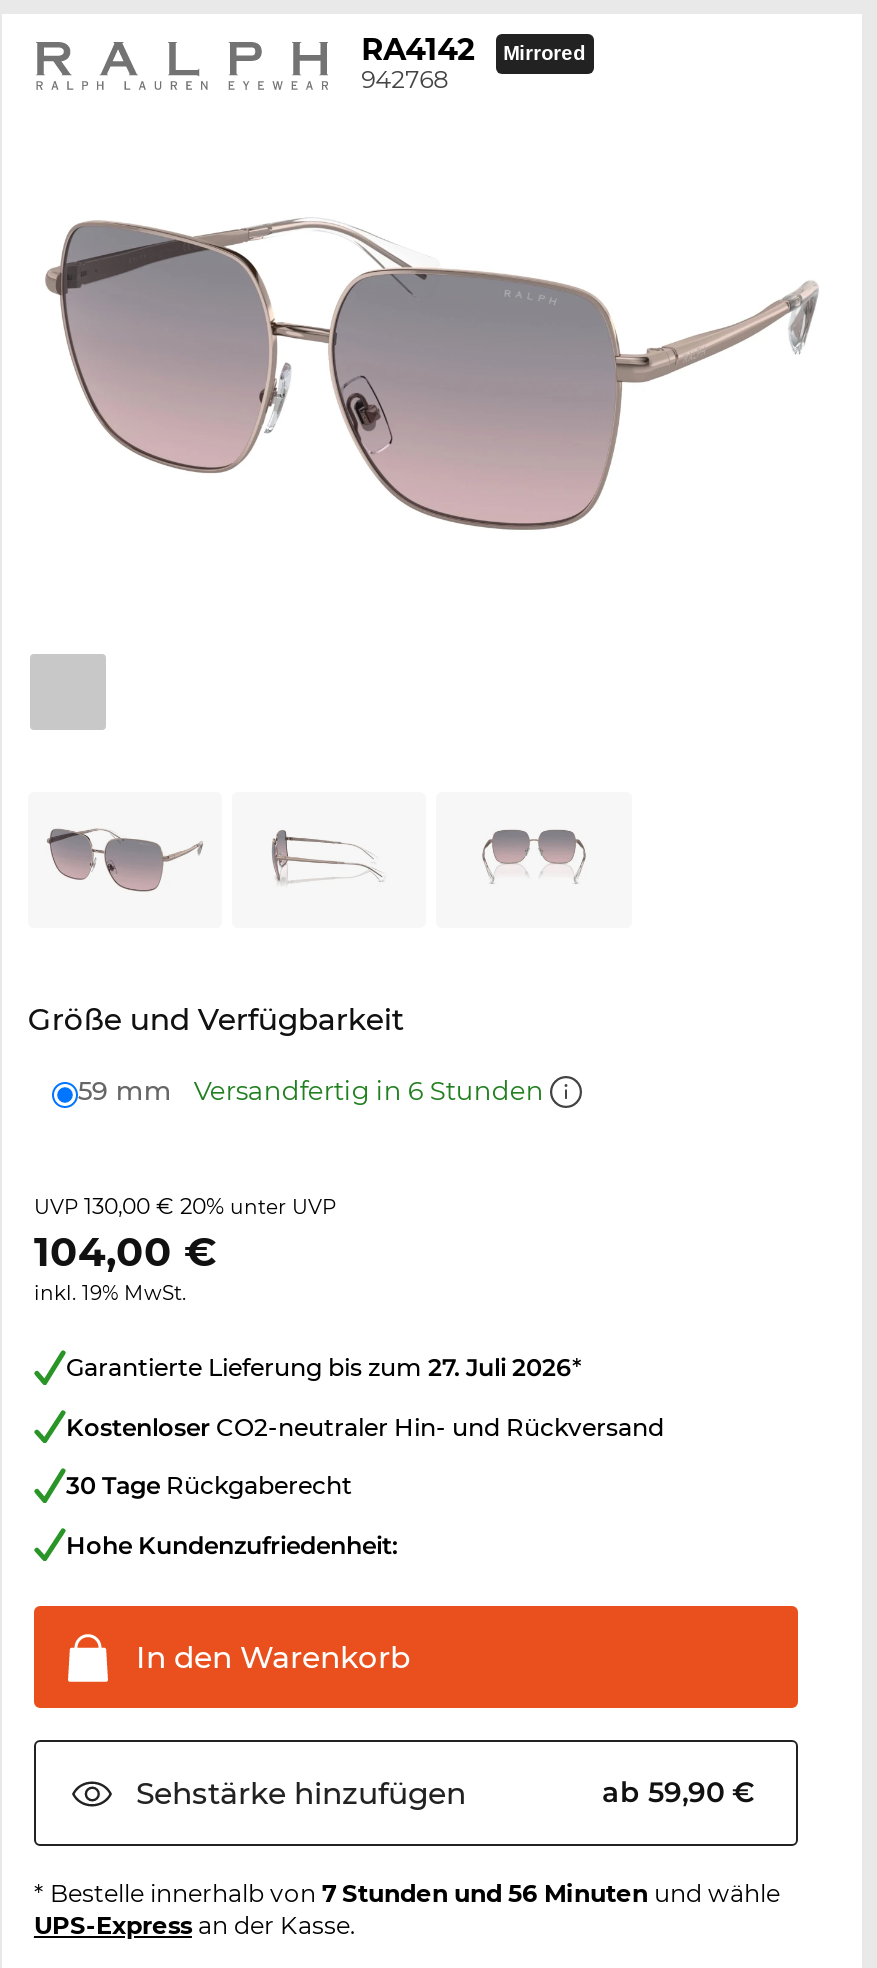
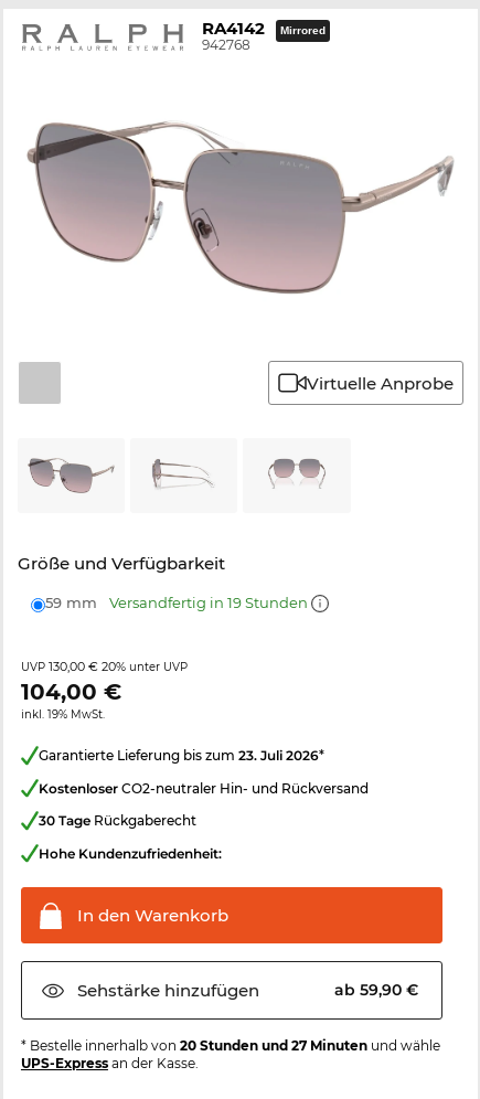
+ Virtuelle Anprobe

- 59 mm Versandfertig in 6 Stunden
+ 59 mm Versandfertig in 19 Stunden

- Garantierte Lieferung bis zum 27. Juli 2026*
+ Garantierte Lieferung bis zum 23. Juli 2026*

- * Bestelle innerhalb von 7 Stunden und 56 Minuten und wähle
+ * Bestelle innerhalb von 20 Stunden und 27 Minuten und wähle
